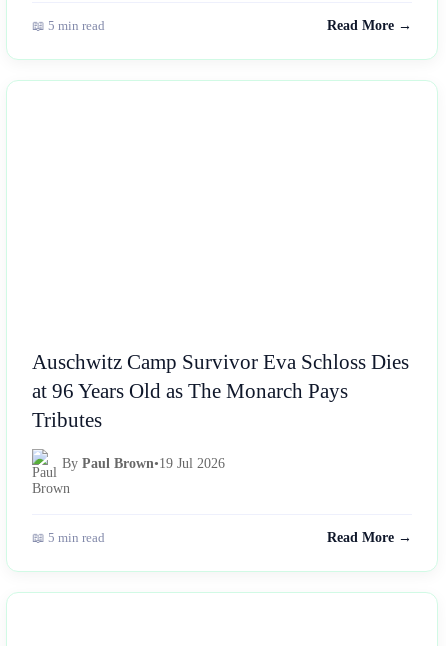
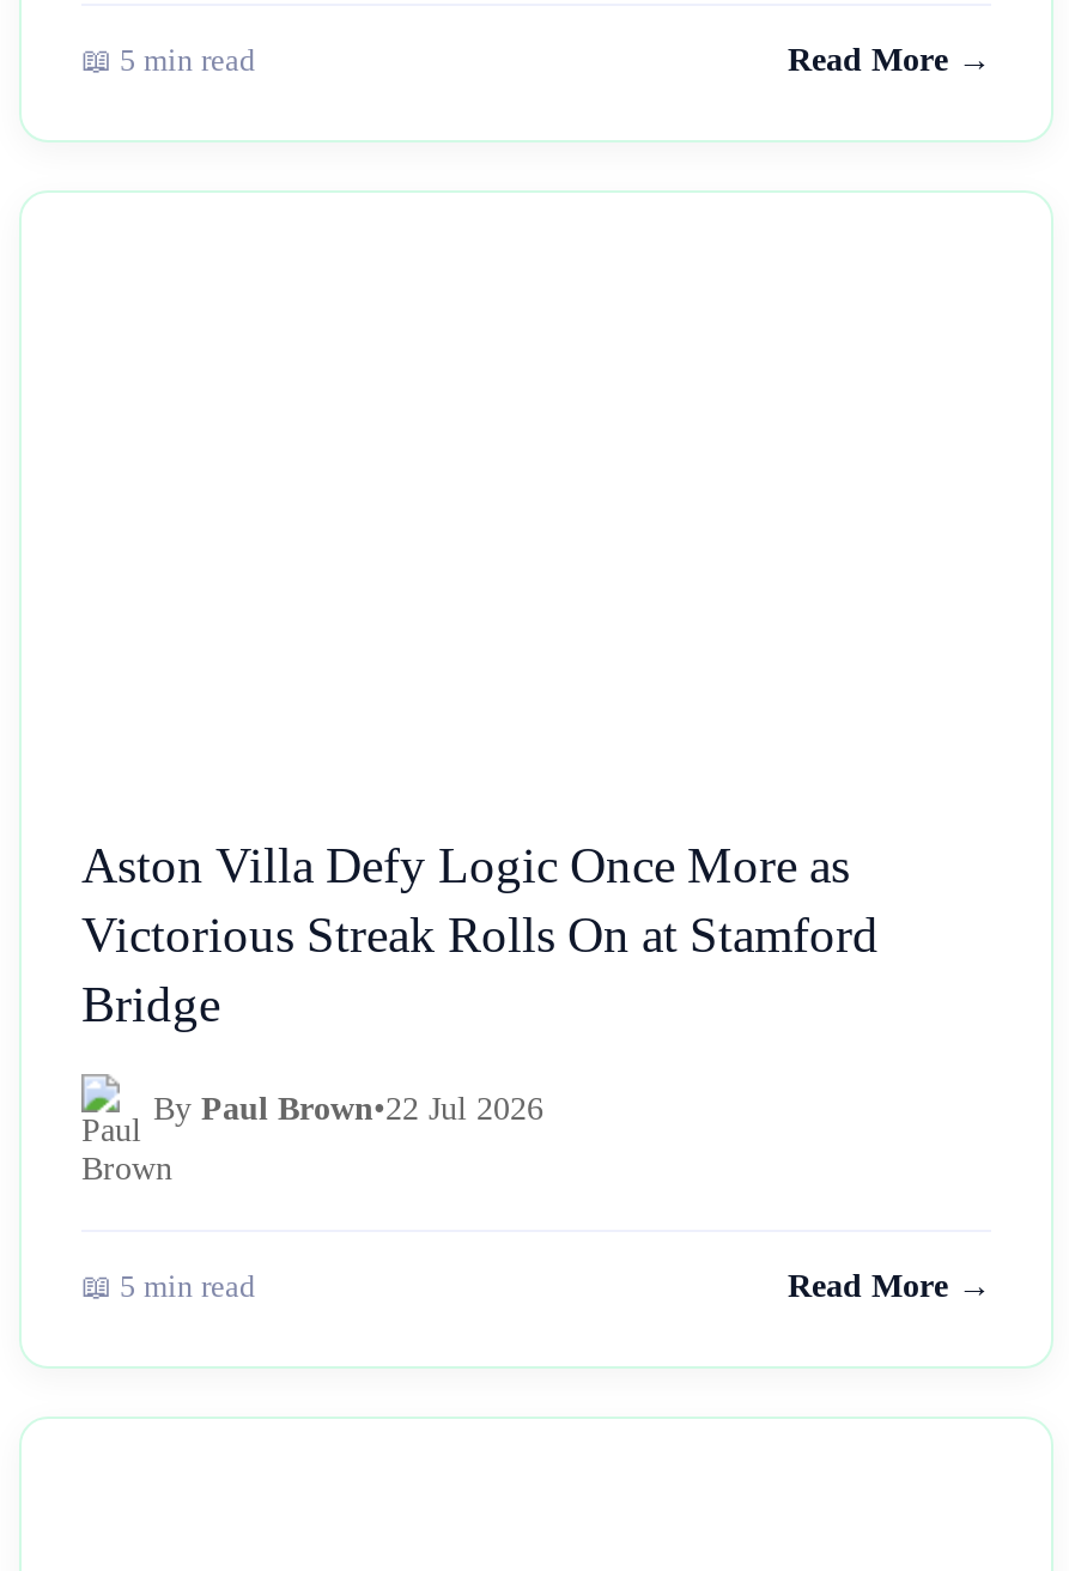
- Auschwitz Camp Survivor Eva Schloss Dies
- at 96 Years Old as The Monarch Pays
- Tributes
+ Aston Villa Defy Logic Once More as
+ Victorious Streak Rolls On at Stamford
+ Bridge

- By Paul Brown•19 Jul 2026
+ By Paul Brown•22 Jul 2026
